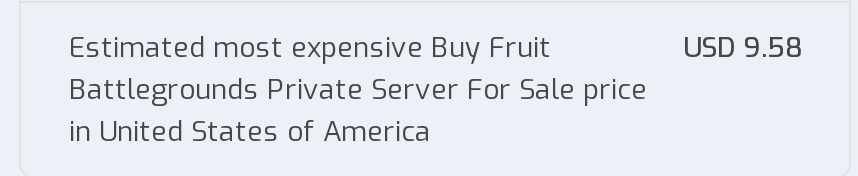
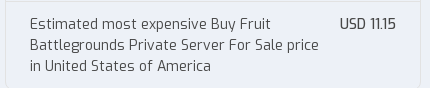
- USD 9.58
+ USD 11.15
